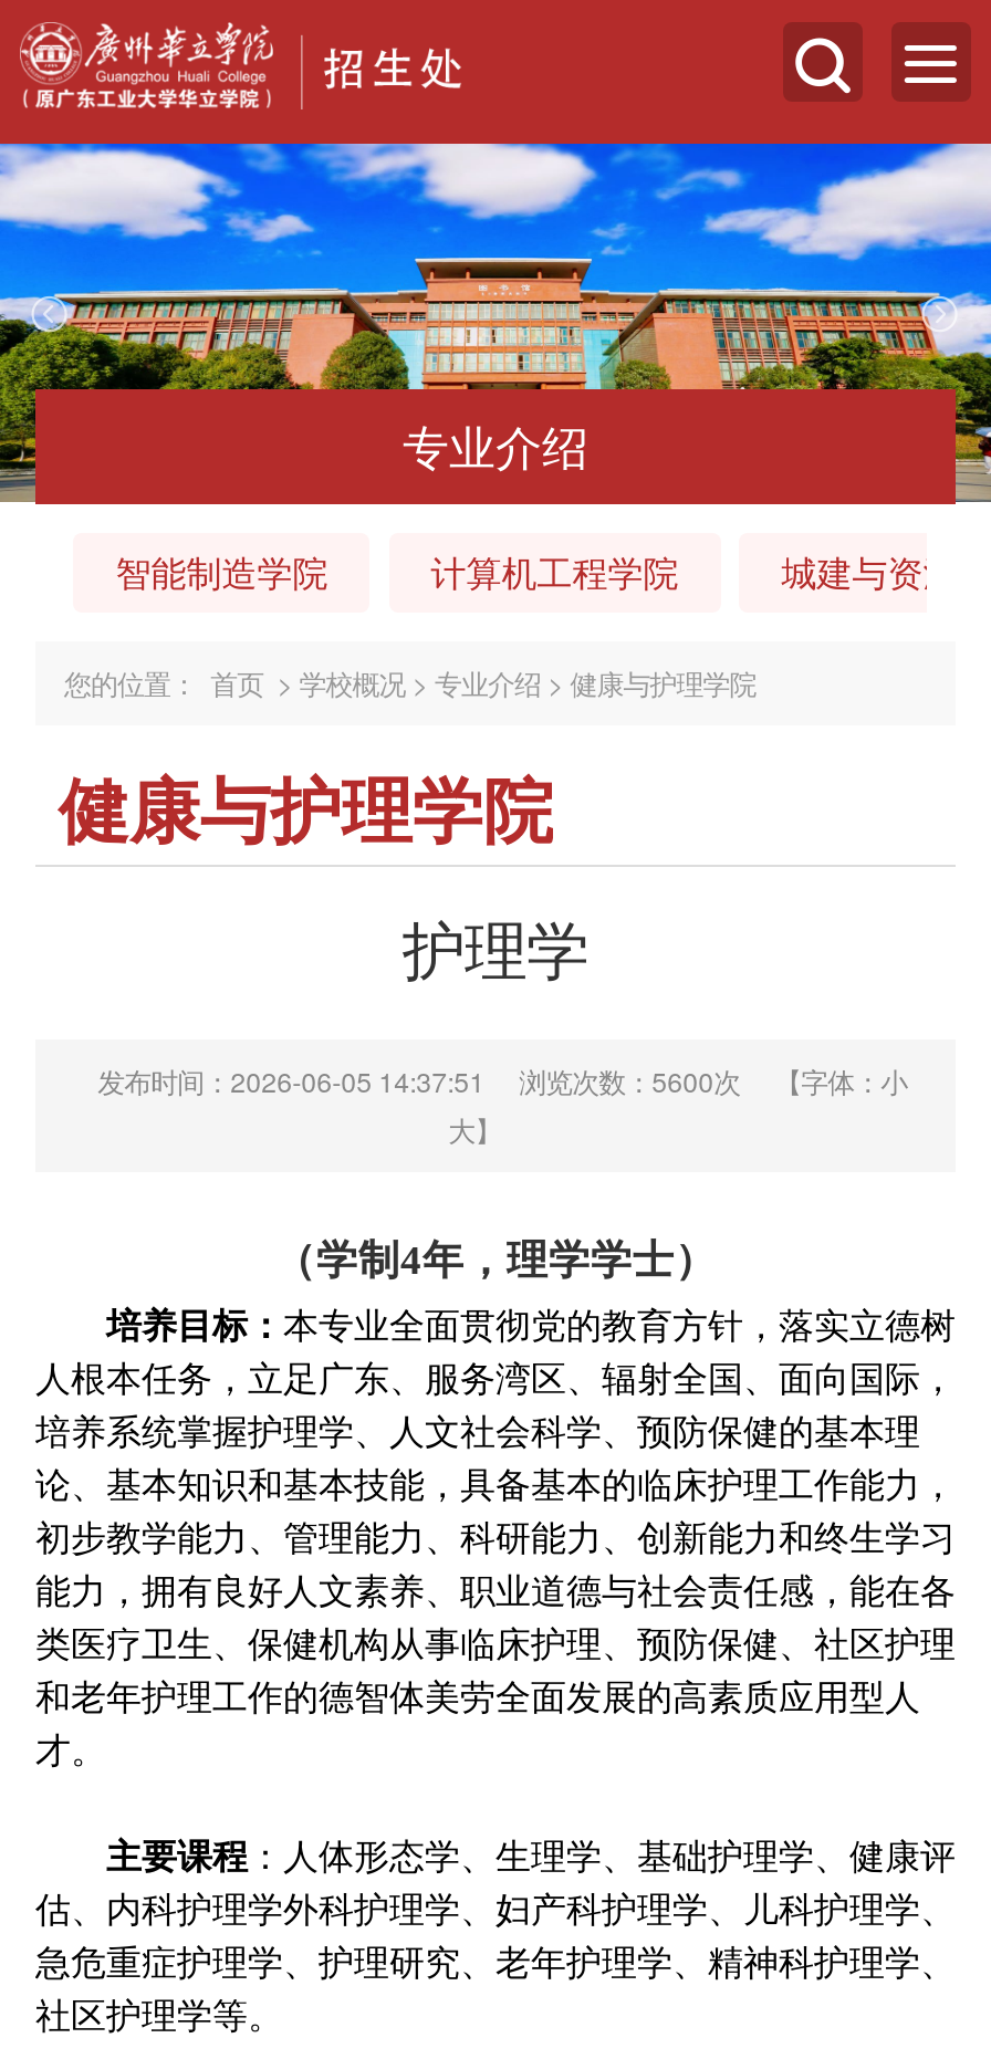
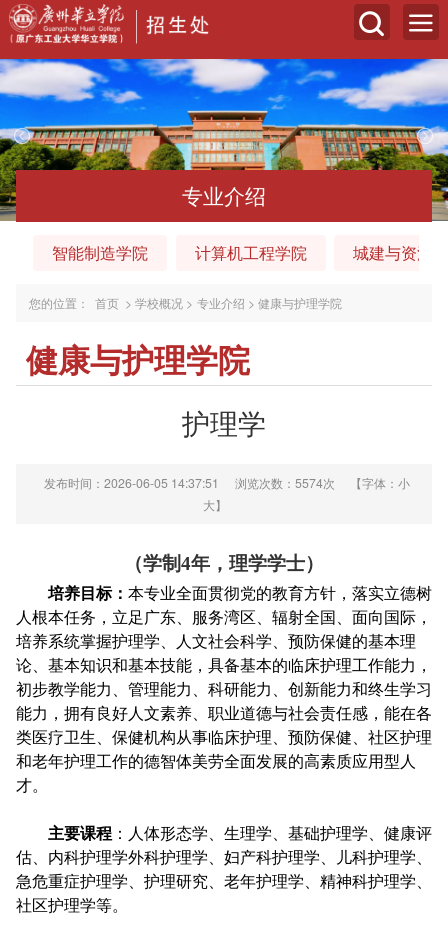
- 发布时间：2026-06-05 14:37:51 浏览次数：5600次 【字体：小
+ 发布时间：2026-06-05 14:37:51 浏览次数：5574次 【字体：小
